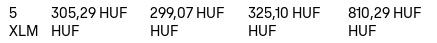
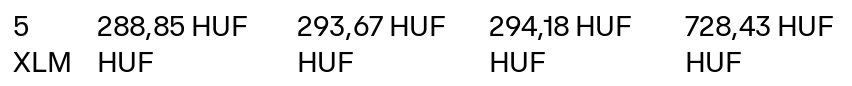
- 305,29 HUF
+ 288,85 HUF

- 299,07 HUF
+ 293,67 HUF

- 325,10 HUF
+ 294,18 HUF

- 810,29 HUF
+ 728,43 HUF
